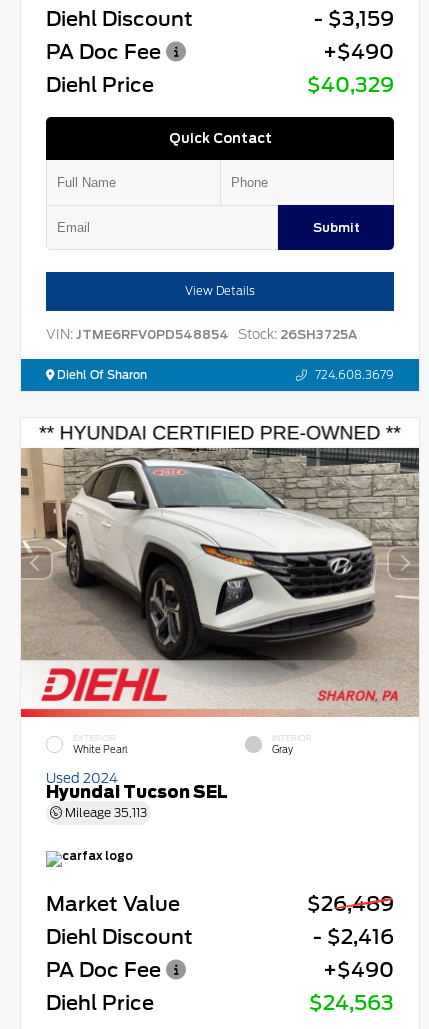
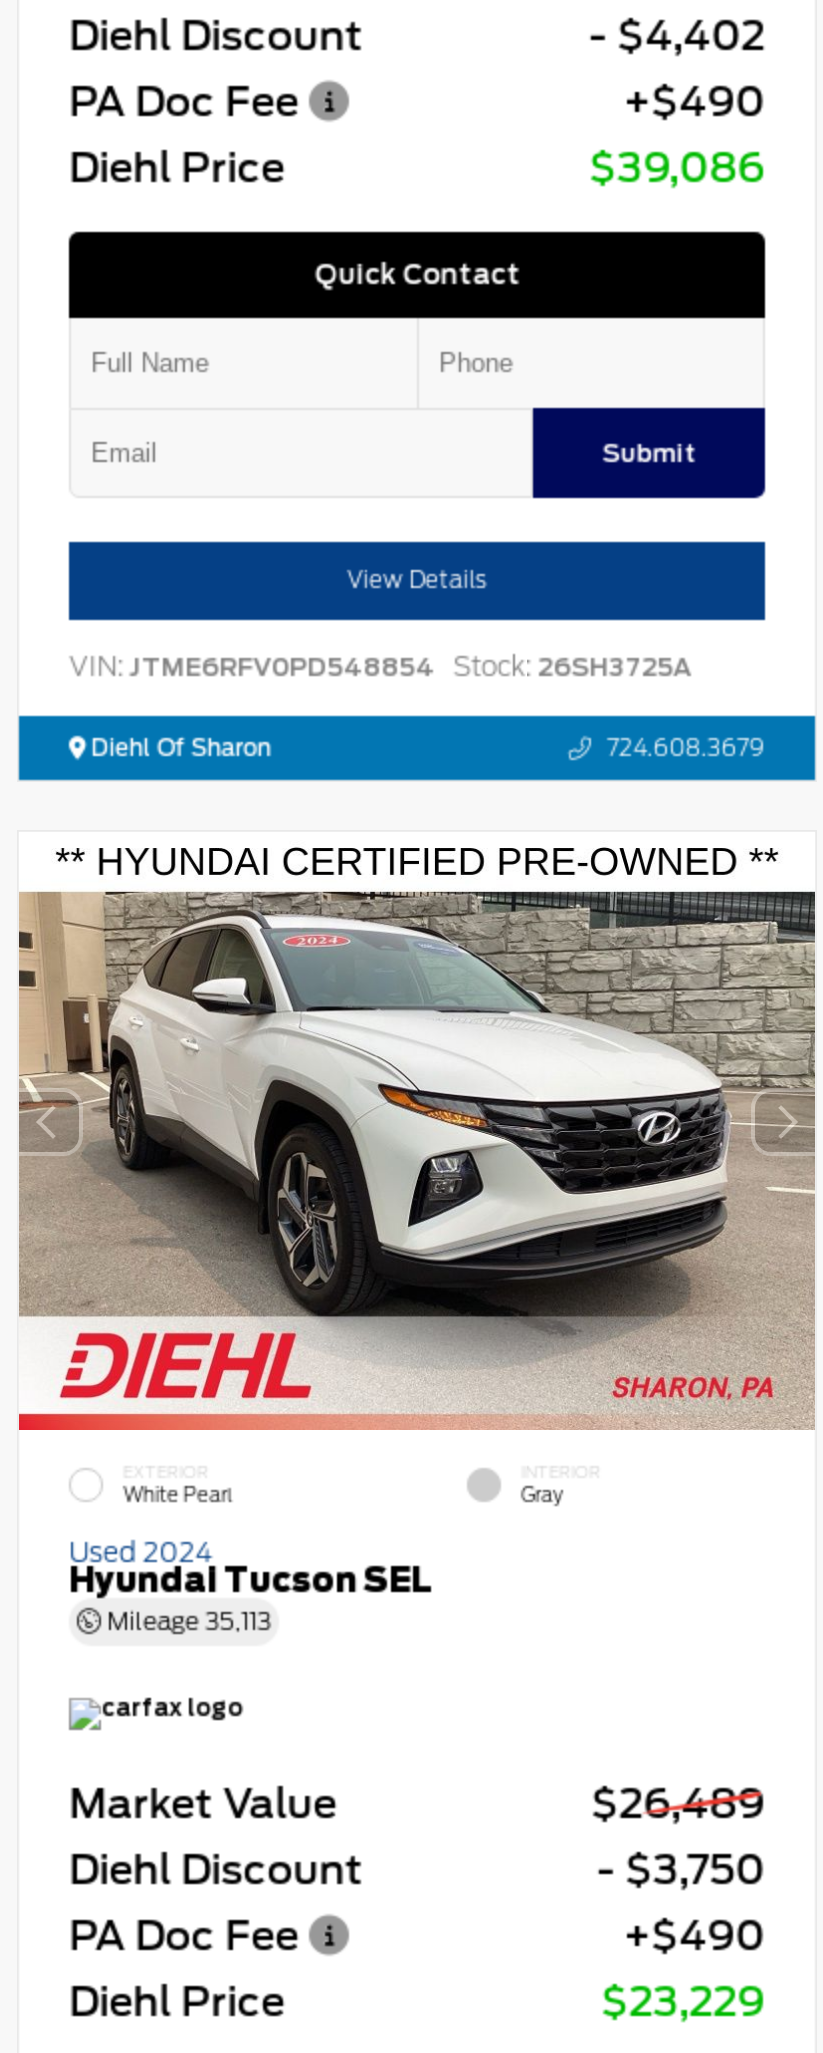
- - $3,159
+ - $4,402

- $40,329
+ $39,086

- - $2,416
+ - $3,750

- $24,563
+ $23,229
